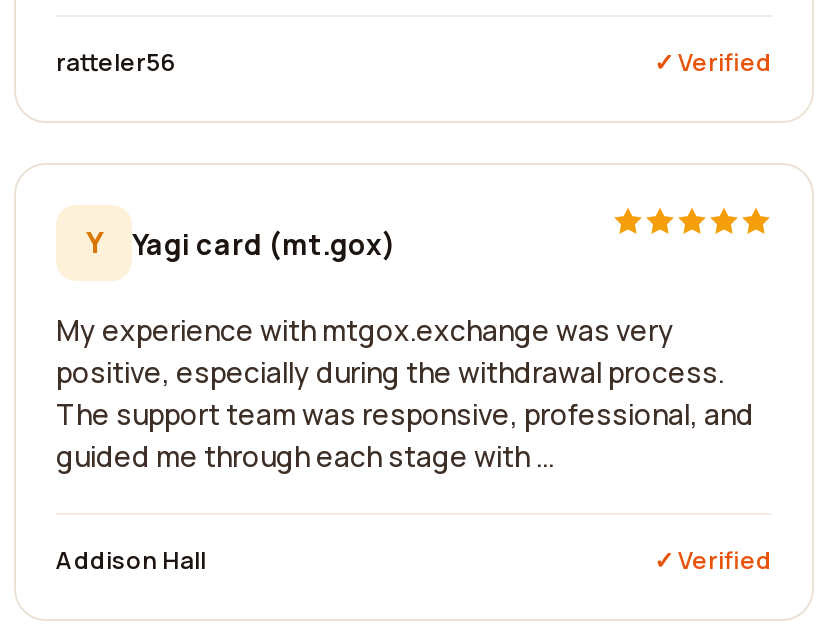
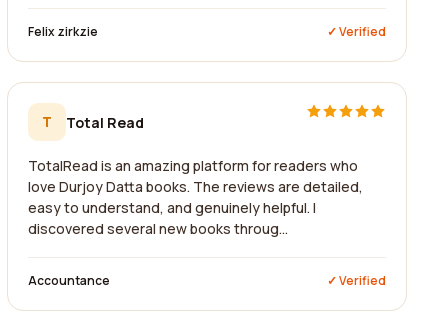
- ratteler56
+ Felix zirkzie

- Y
- Yagi card (mt.gox)
+ T
+ Total Read

- My experience with mtgox.exchange was very
- positive, especially during the withdrawal process.
- The support team was responsive, professional, and
- guided me through each stage with ...
+ TotalRead is an amazing platform for readers who
+ love Durjoy Datta books. The reviews are detailed,
+ easy to understand, and genuinely helpful. I
+ discovered several new books throug...

- Addison Hall
+ Accountance
